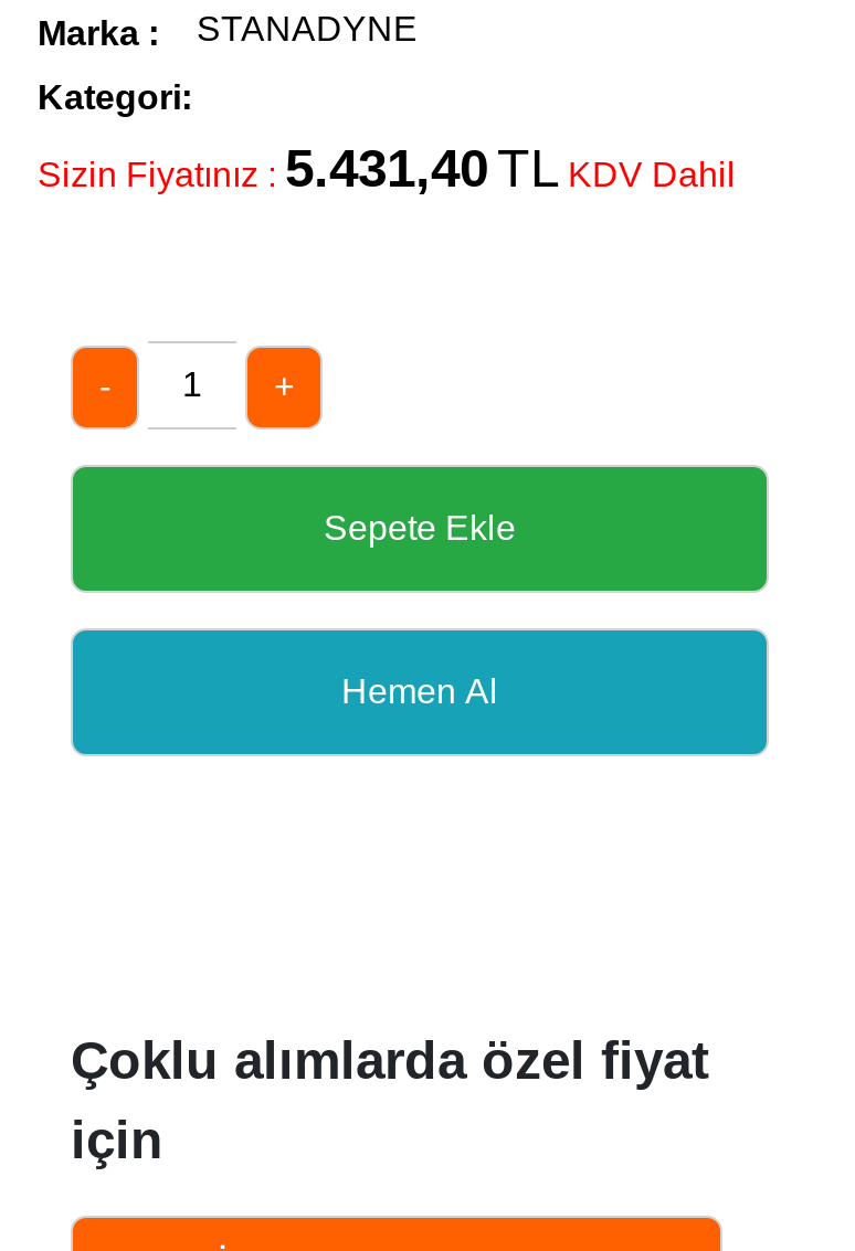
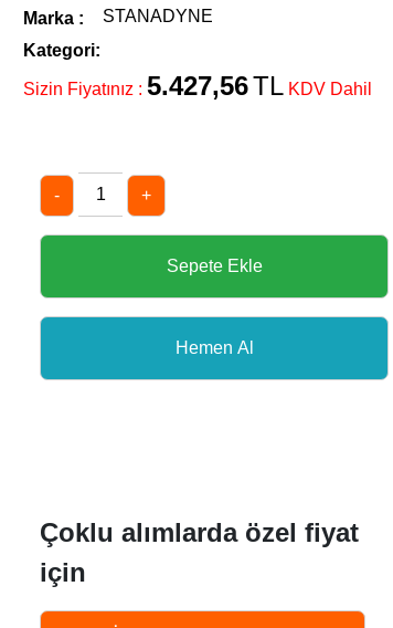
- Sizin Fiyatınız : 5.431,40 TL KDV Dahil
+ Sizin Fiyatınız : 5.427,56 TL KDV Dahil
